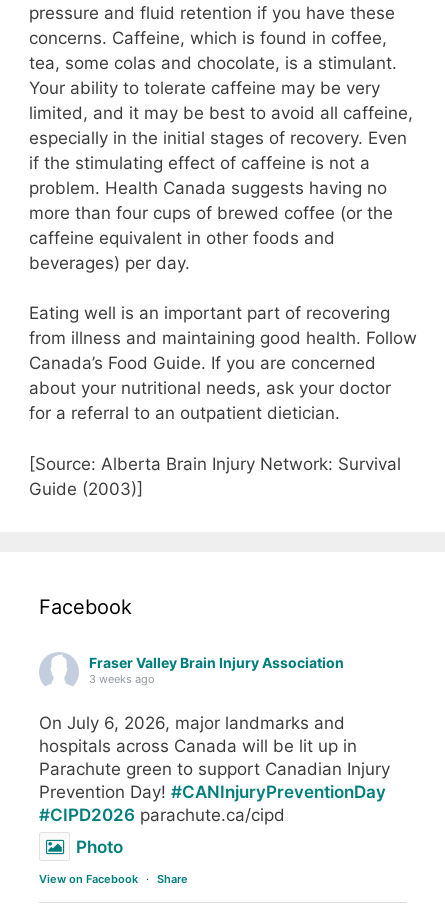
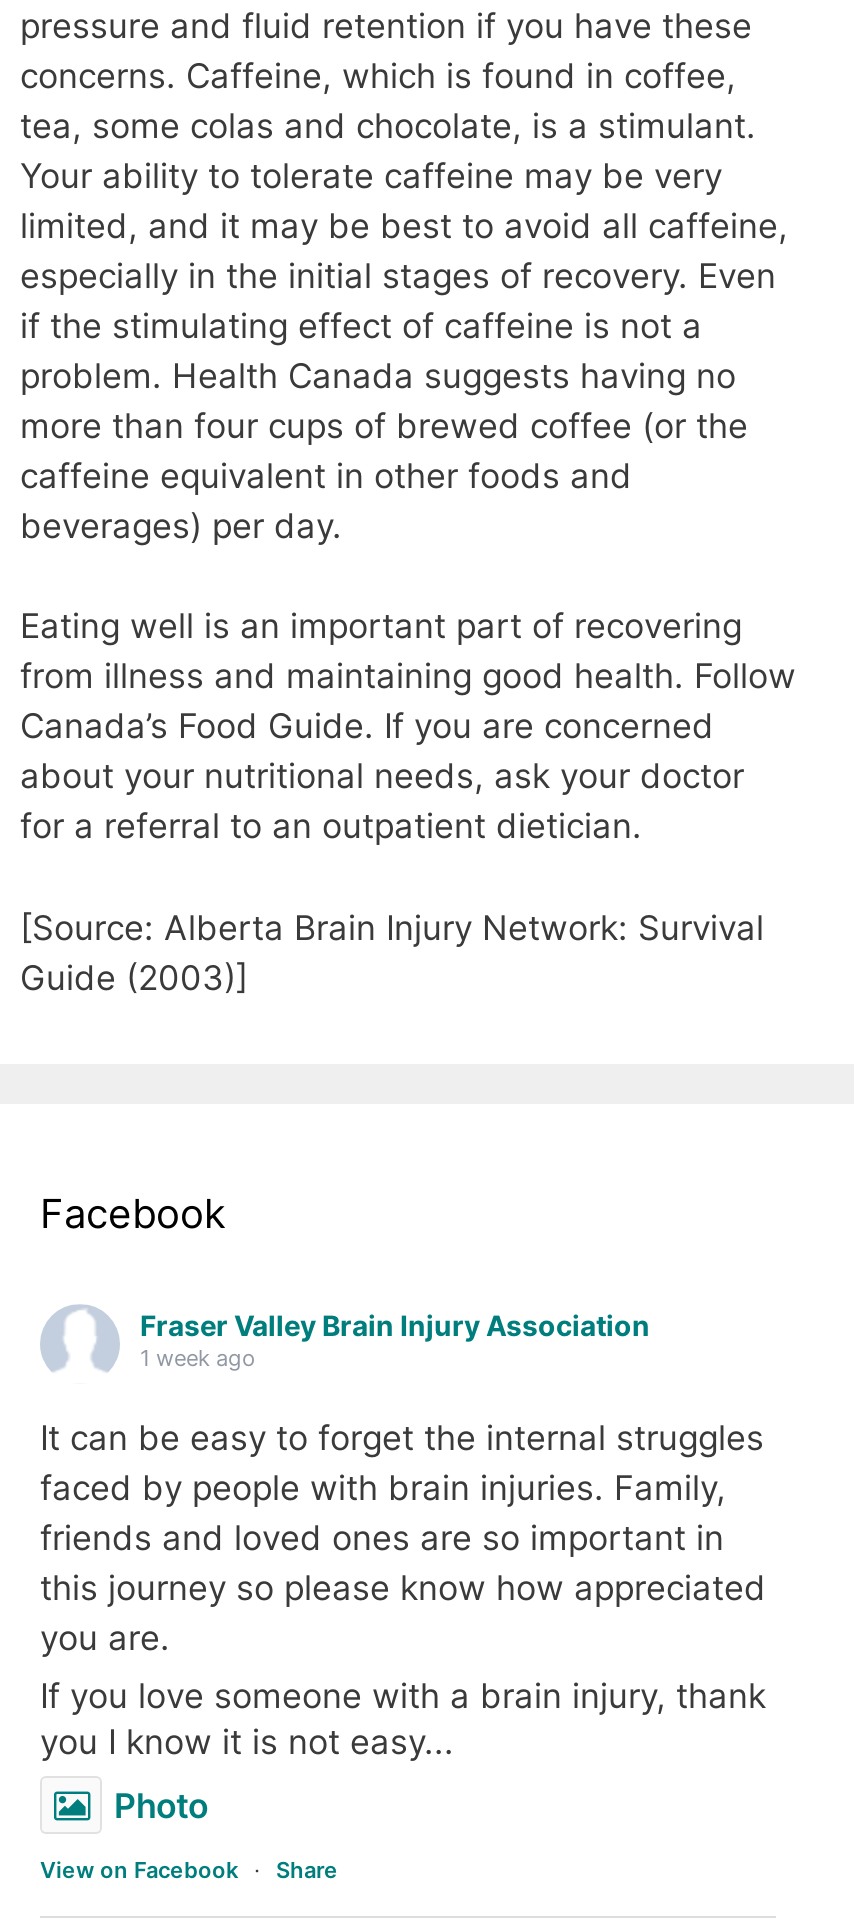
- 3 weeks ago
+ 1 week ago

- On July 6, 2026, major landmarks and
- hospitals across Canada will be lit up in
- Parachute green to support Canadian Injury
- Prevention Day! #CANInjuryPreventionDay
- #CIPD2026 parachute.ca/cipd
+ It can be easy to forget the internal struggles
+ faced by people with brain injuries. Family,
+ friends and loved ones are so important in
+ this journey so please know how appreciated
+ you are.
+ If you love someone with a brain injury, thank
+ you I know it is not easy...
